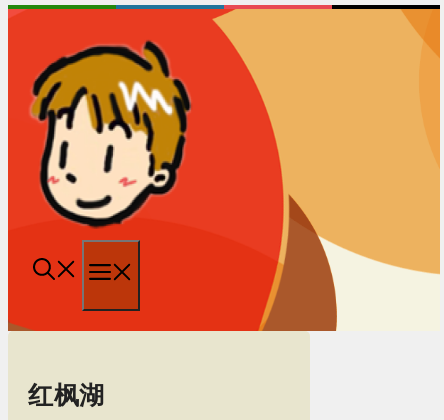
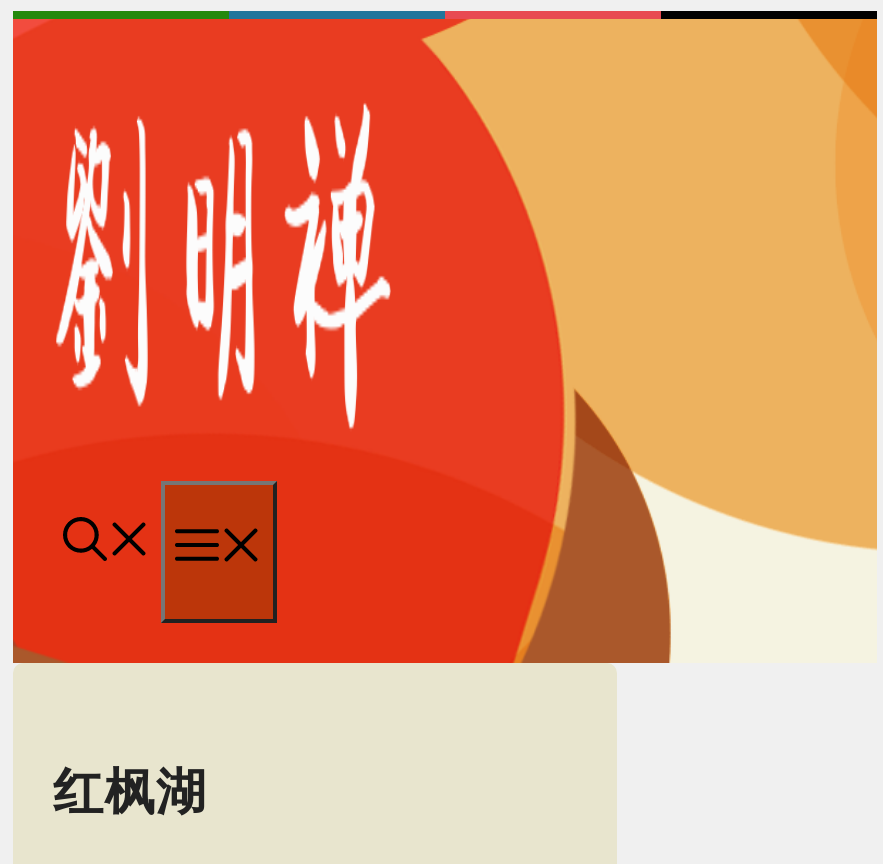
- [image]
+ [image]
